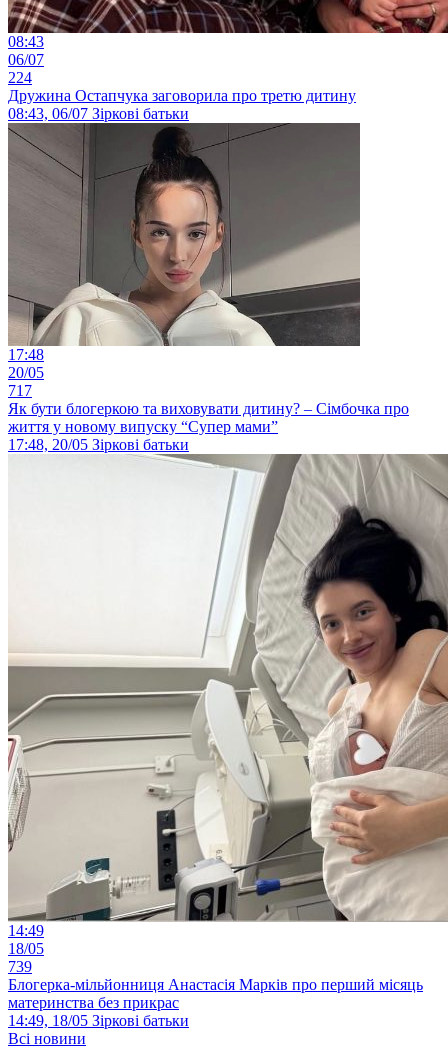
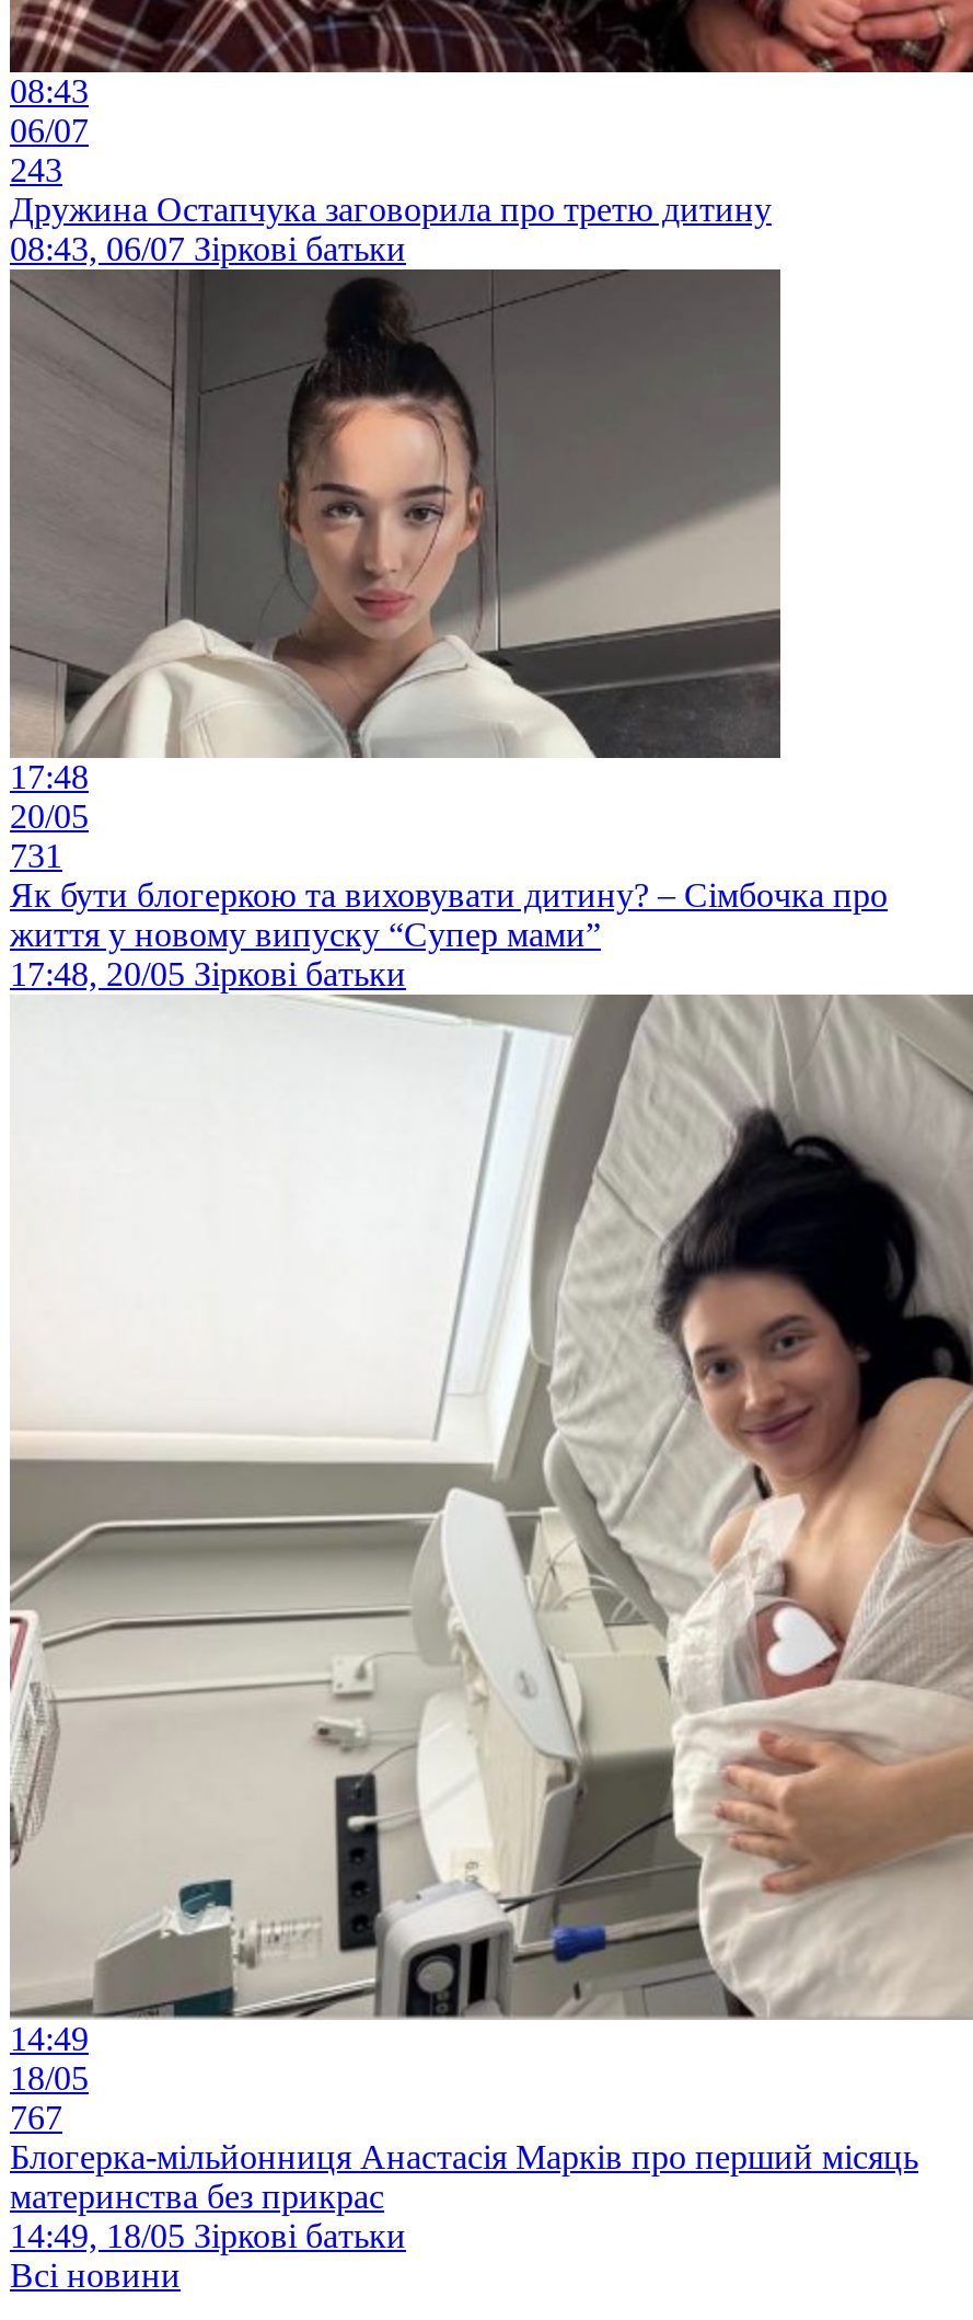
- 224
+ 243

- 717
+ 731

- 739
+ 767
